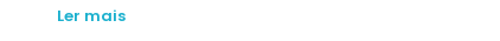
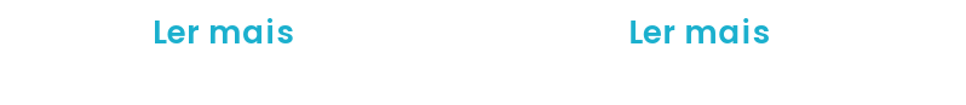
+ Ler mais
